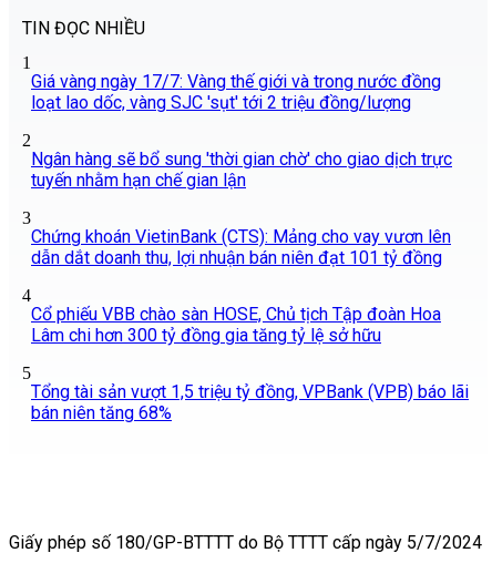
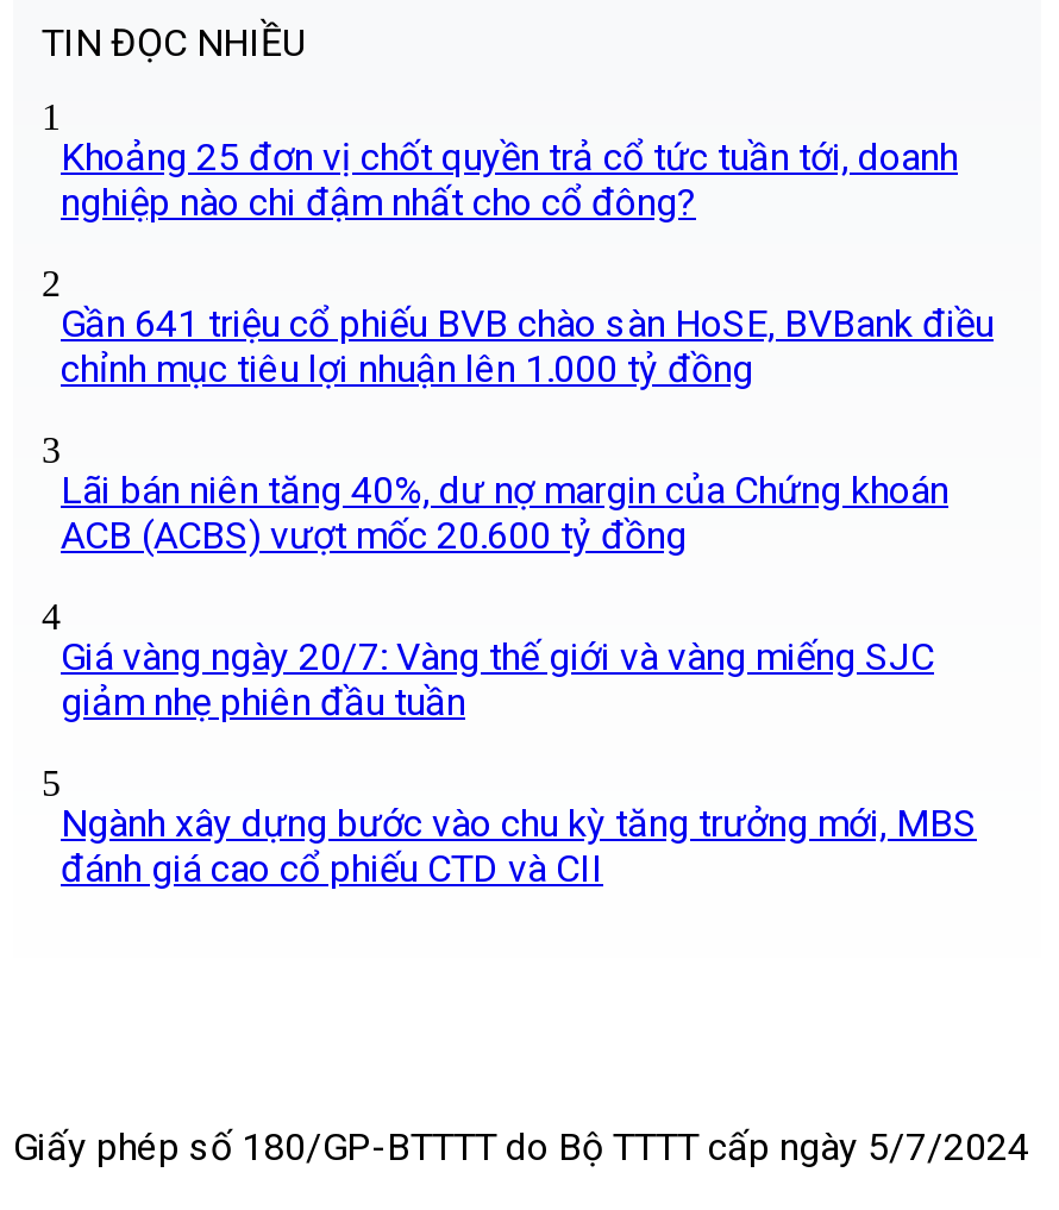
- Giá vàng ngày 17/7: Vàng thế giới và trong nước đồng
- loạt lao dốc, vàng SJC 'sụt' tới 2 triệu đồng/lượng
+ Khoảng 25 đơn vị chốt quyền trả cổ tức tuần tới, doanh
+ nghiệp nào chi đậm nhất cho cổ đông?

- Ngân hàng sẽ bổ sung 'thời gian chờ' cho giao dịch trực
- tuyến nhằm hạn chế gian lận
+ Gần 641 triệu cổ phiếu BVB chào sàn HoSE, BVBank điều
+ chỉnh mục tiêu lợi nhuận lên 1.000 tỷ đồng

- Chứng khoán VietinBank (CTS): Mảng cho vay vươn lên
- dẫn dắt doanh thu, lợi nhuận bán niên đạt 101 tỷ đồng
+ Lãi bán niên tăng 40%, dư nợ margin của Chứng khoán
+ ACB (ACBS) vượt mốc 20.600 tỷ đồng

- Cổ phiếu VBB chào sàn HOSE, Chủ tịch Tập đoàn Hoa
- Lâm chi hơn 300 tỷ đồng gia tăng tỷ lệ sở hữu
+ Giá vàng ngày 20/7: Vàng thế giới và vàng miếng SJC
+ giảm nhẹ phiên đầu tuần

- Tổng tài sản vượt 1,5 triệu tỷ đồng, VPBank (VPB) báo lãi
- bán niên tăng 68%
+ Ngành xây dựng bước vào chu kỳ tăng trưởng mới, MBS
+ đánh giá cao cổ phiếu CTD và CII
